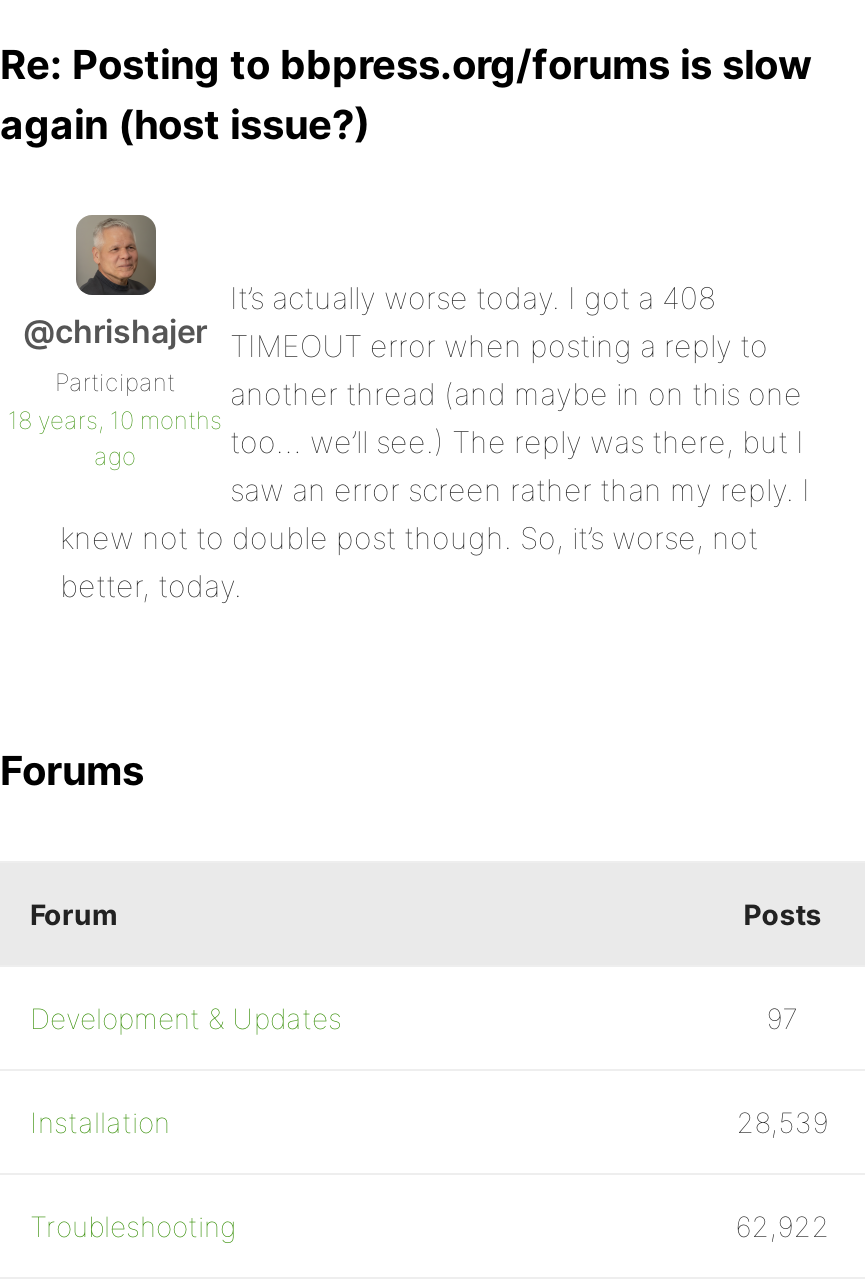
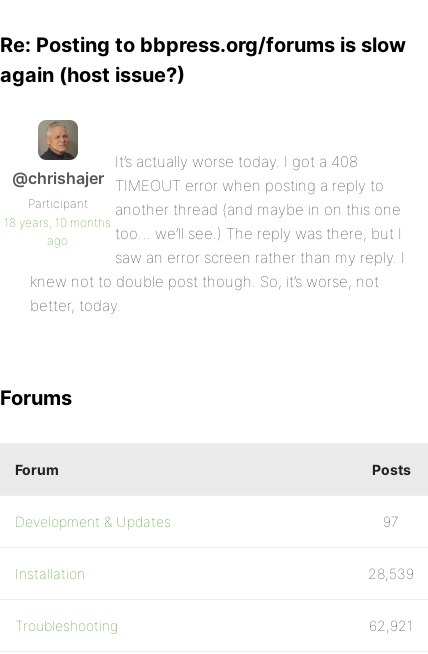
- 62,922
+ 62,921
